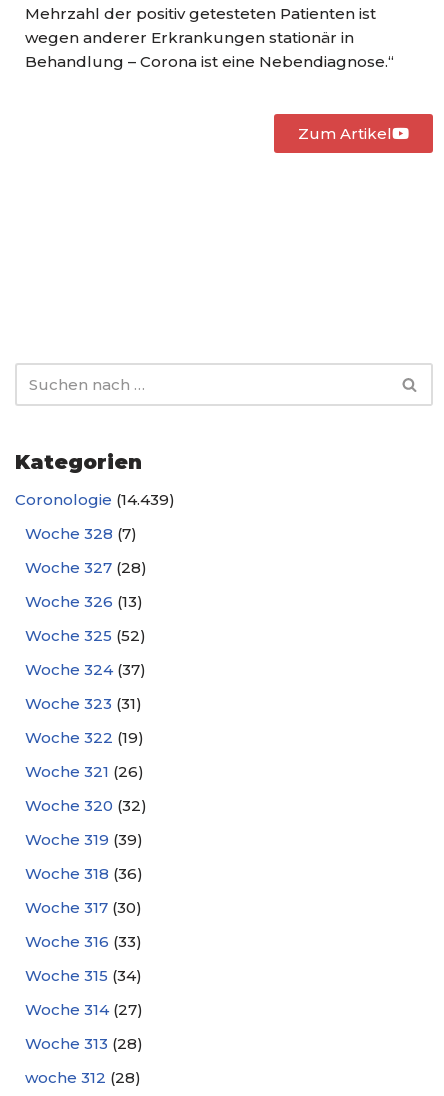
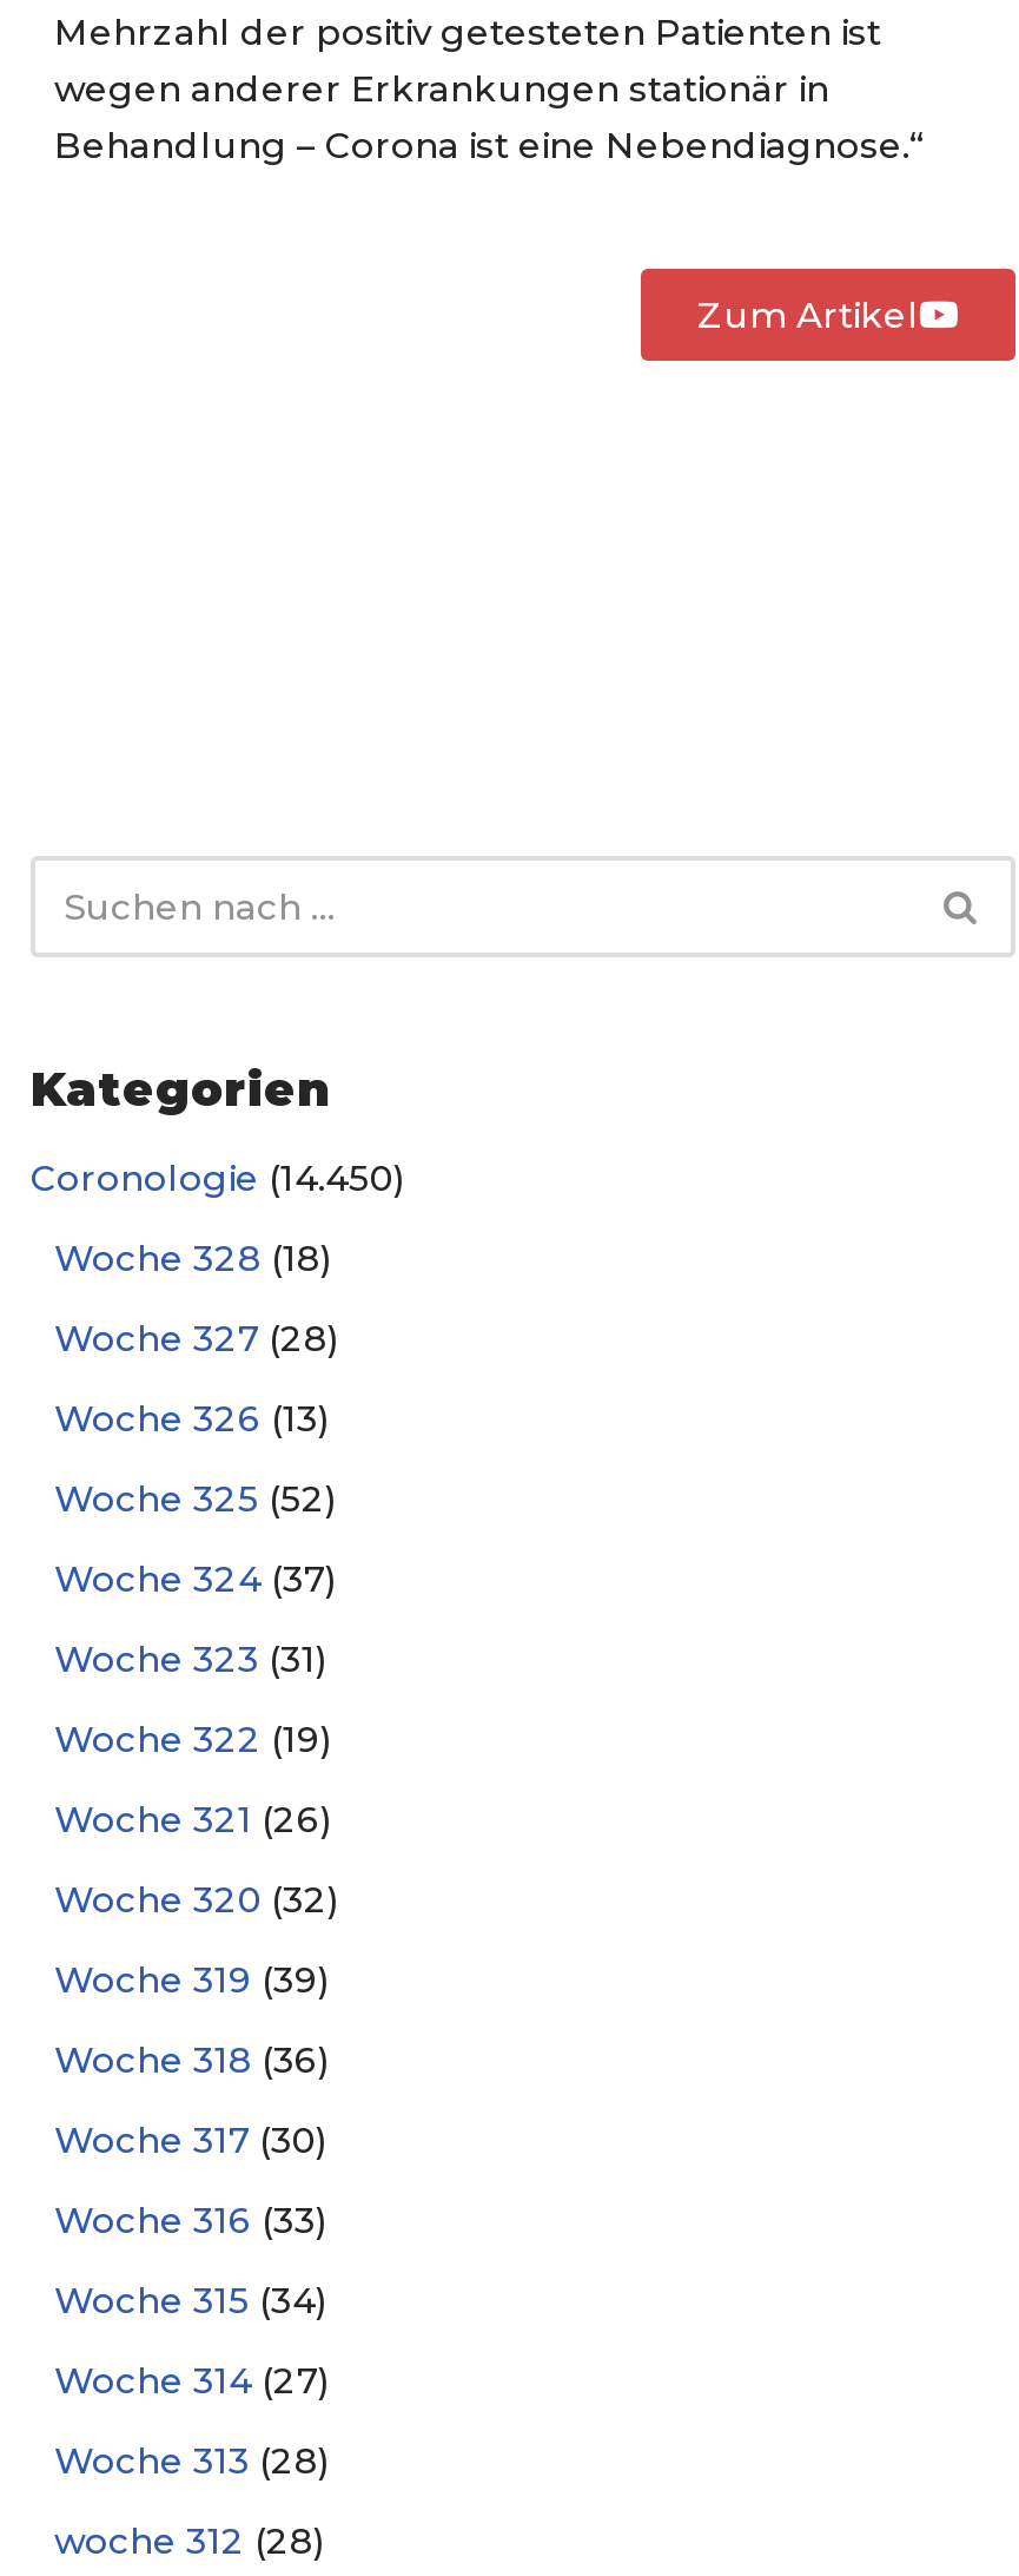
- Coronologie (14.439)
+ Coronologie (14.450)

- Woche 328 (7)
+ Woche 328 (18)
